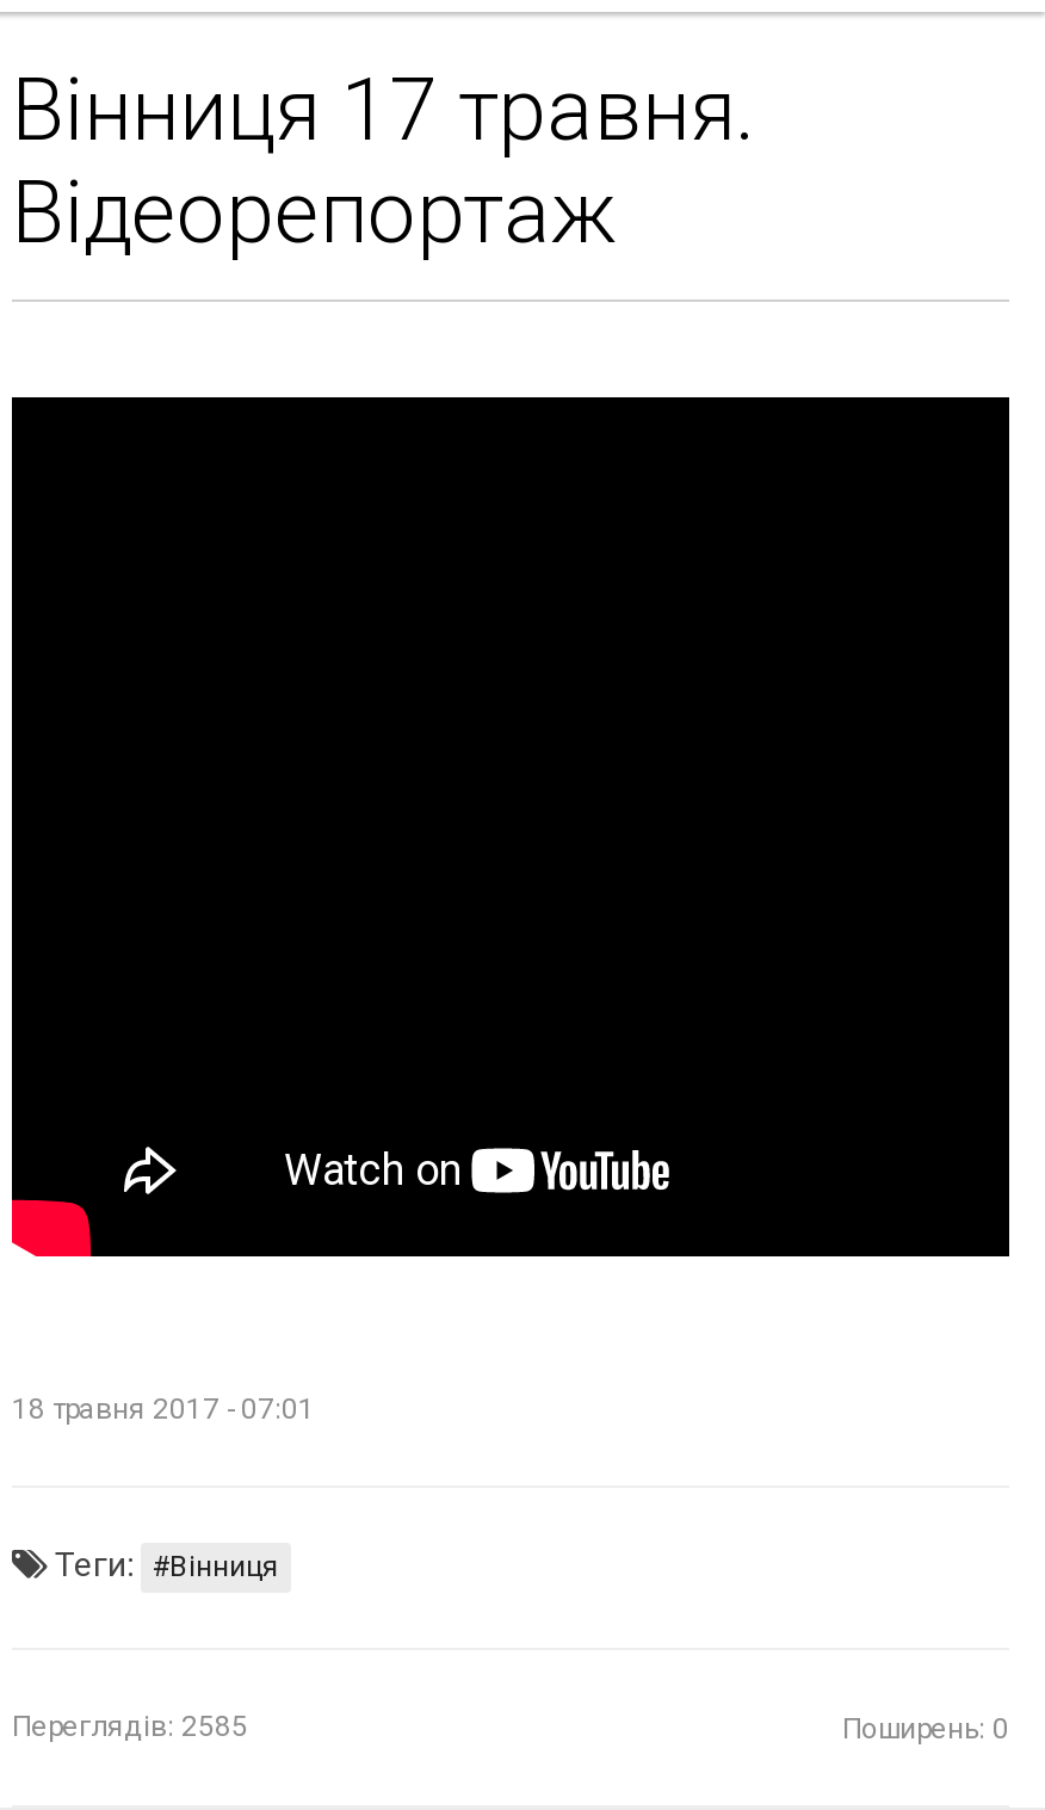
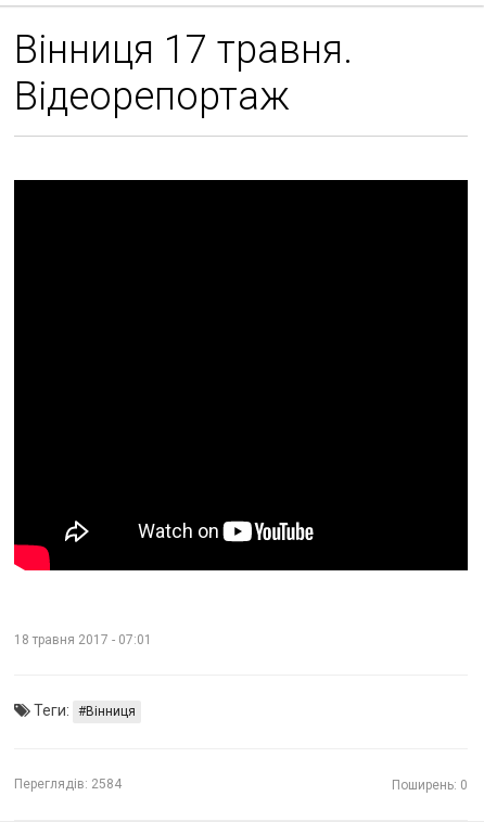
- Переглядів: 2585
+ Переглядів: 2584
